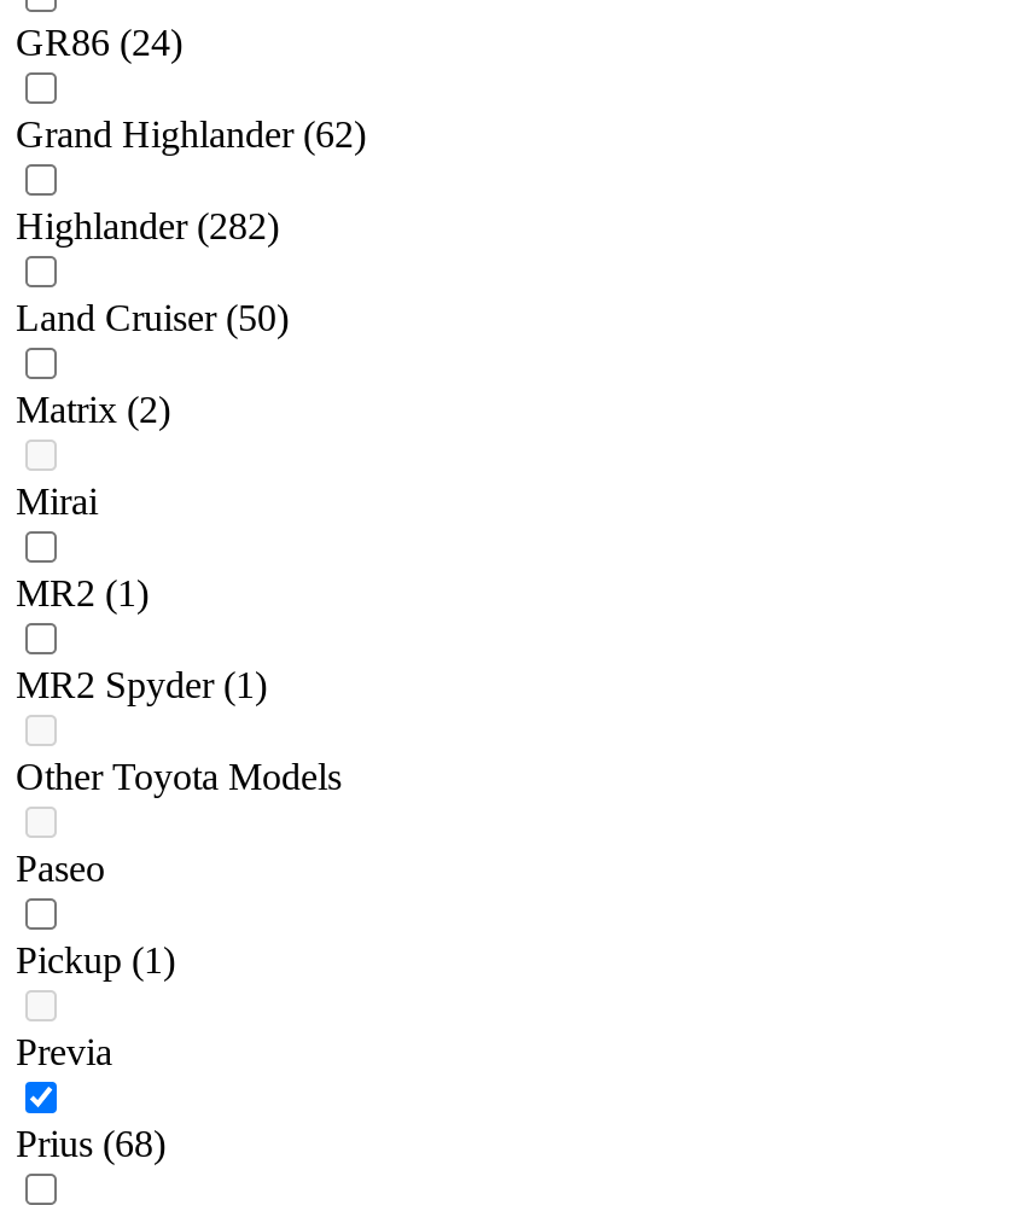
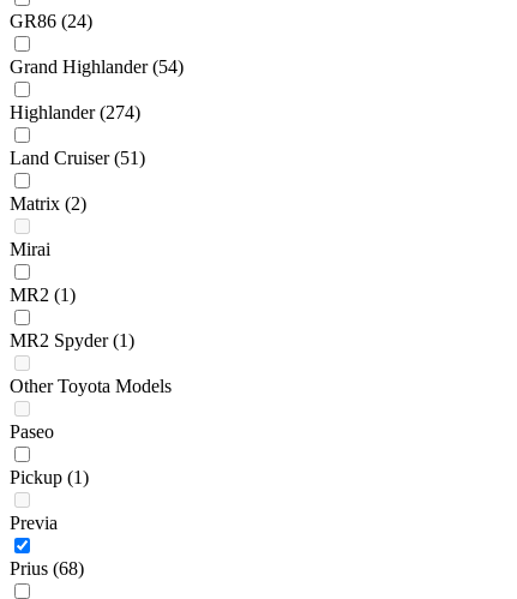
- Grand Highlander (62)
+ Grand Highlander (54)

- Highlander (282)
+ Highlander (274)

- Land Cruiser (50)
+ Land Cruiser (51)
